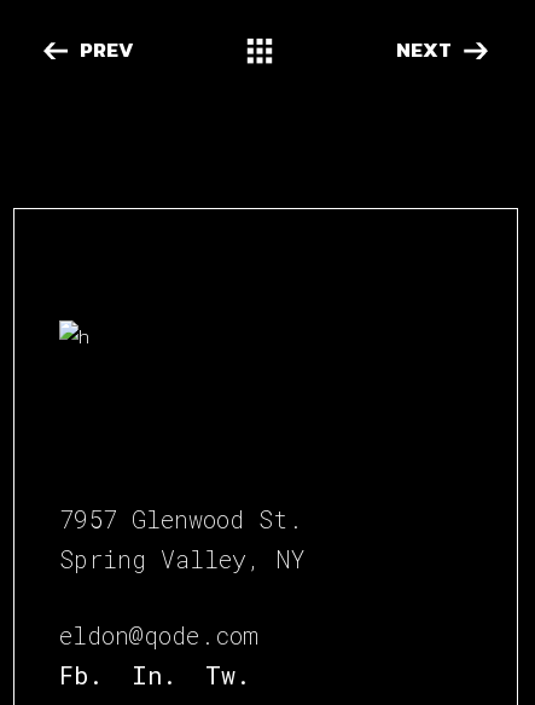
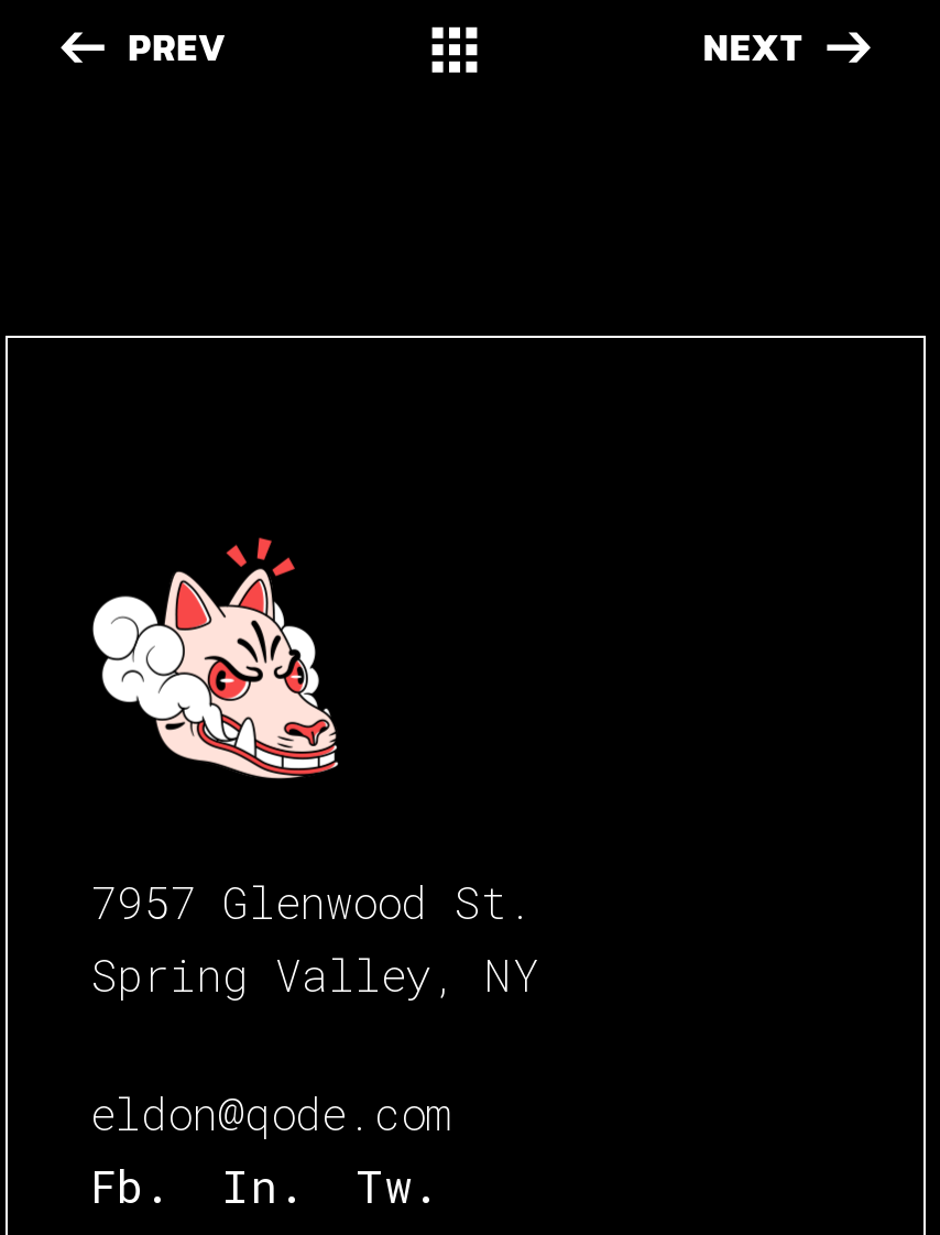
+ [image]
